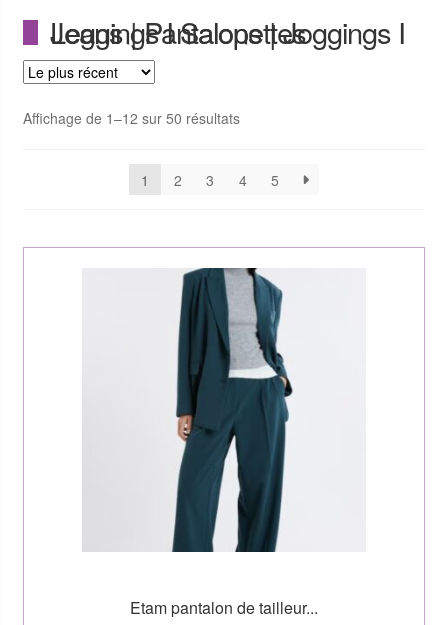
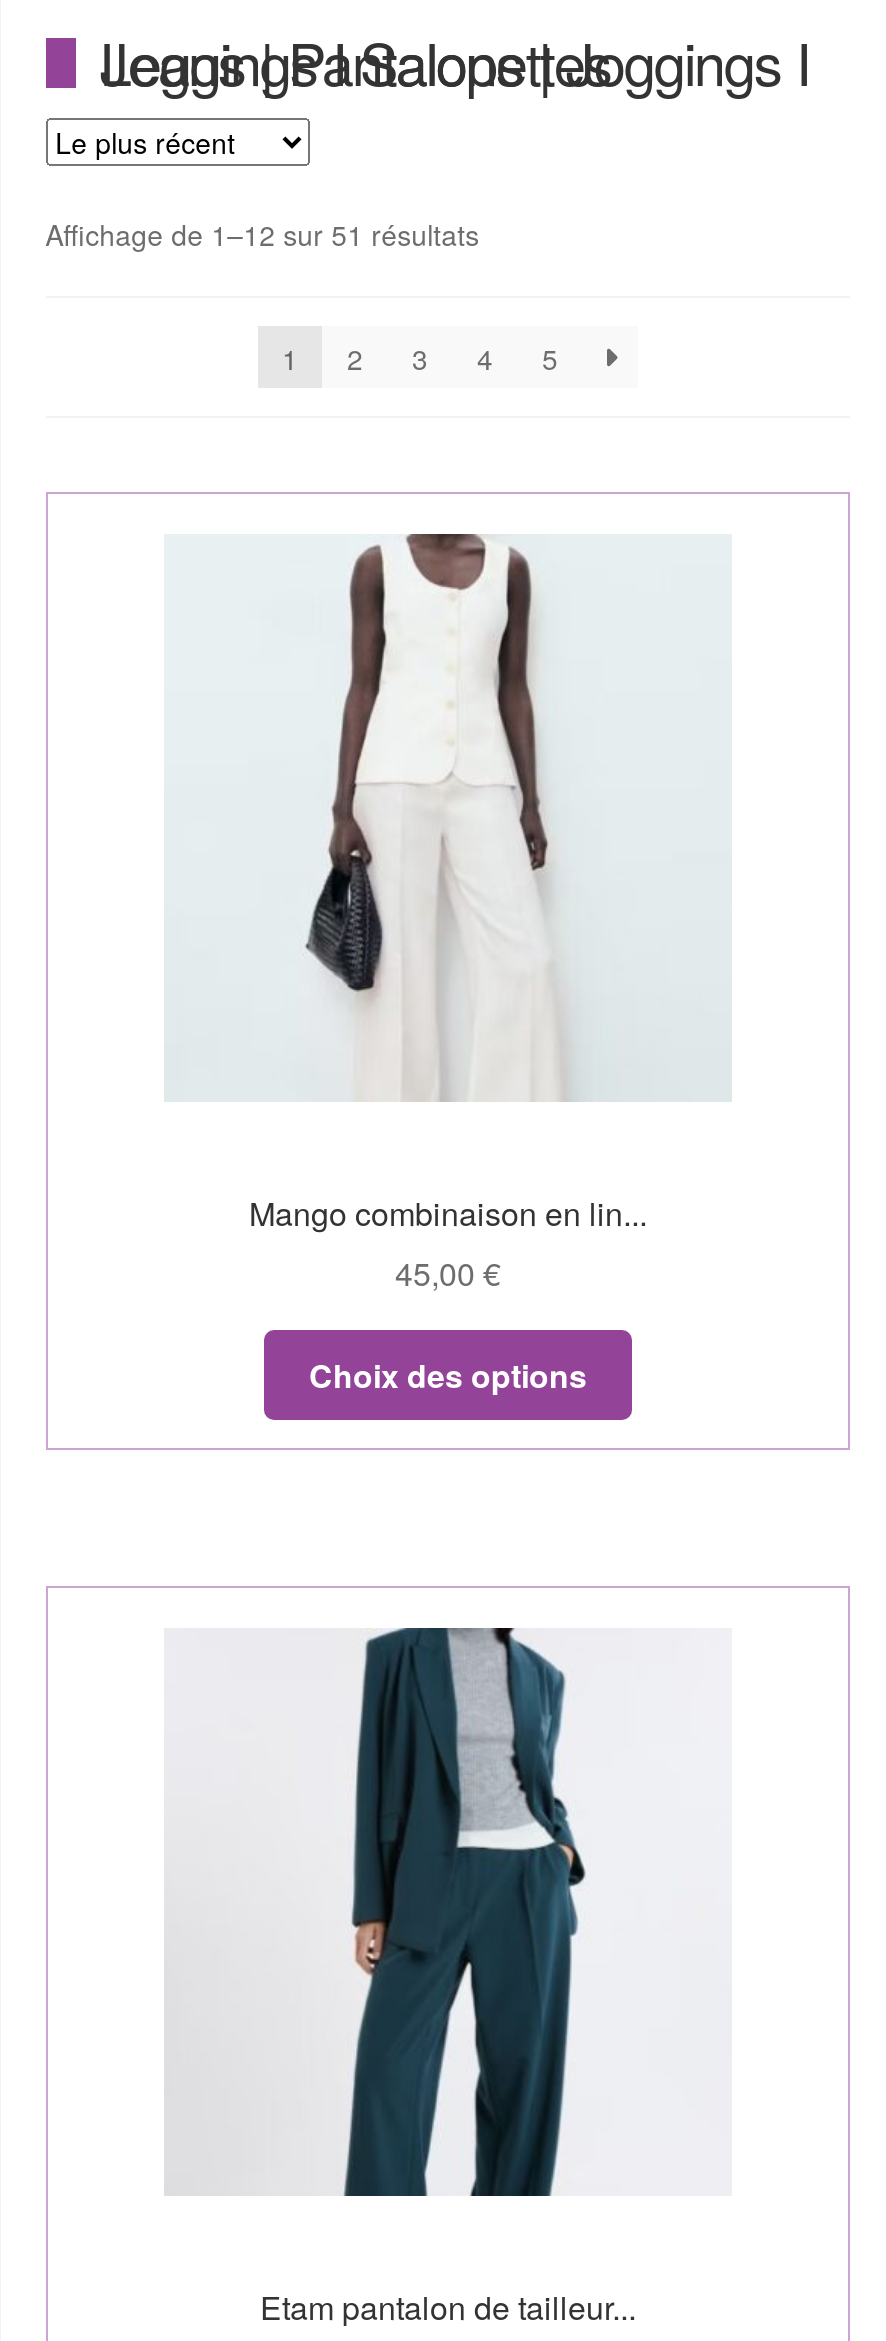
- Affichage de 1–12 sur 50 résultats
+ Affichage de 1–12 sur 51 résultats

+ Mango combinaison en lin...
+ 45,00 €
+ Choix des options

+ [image]
